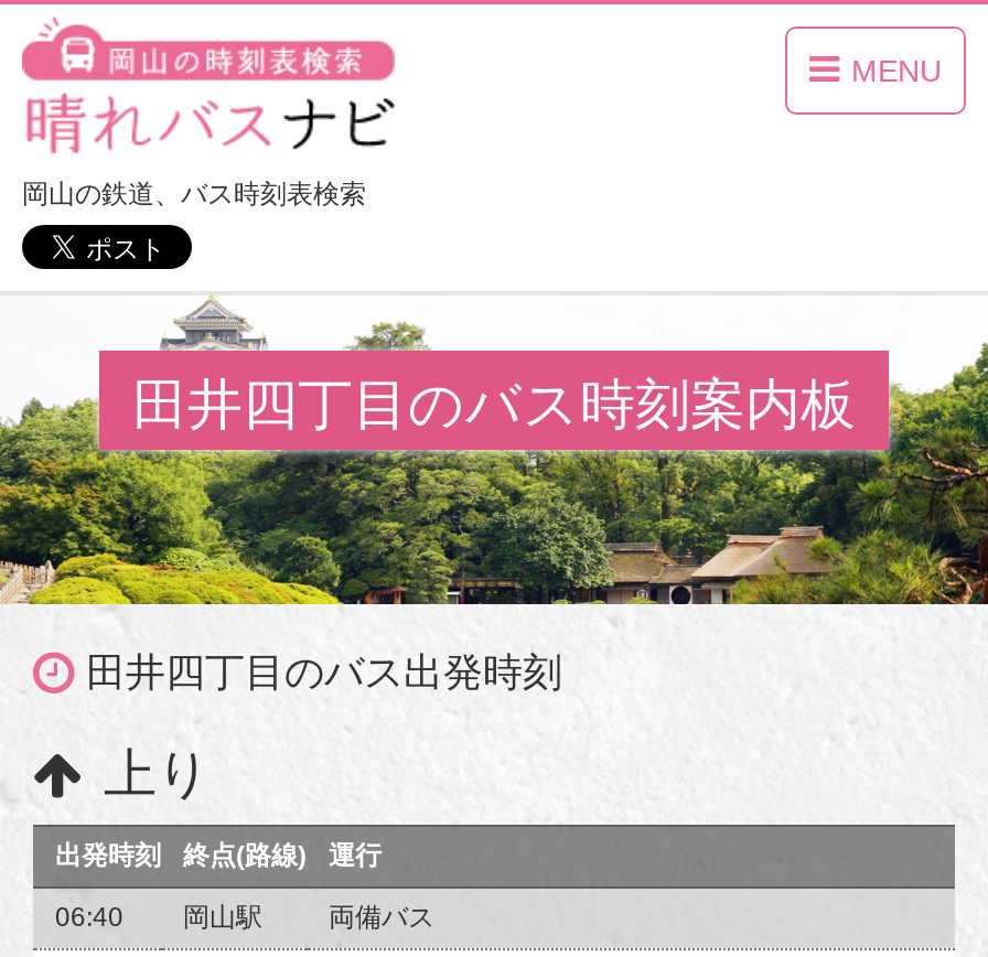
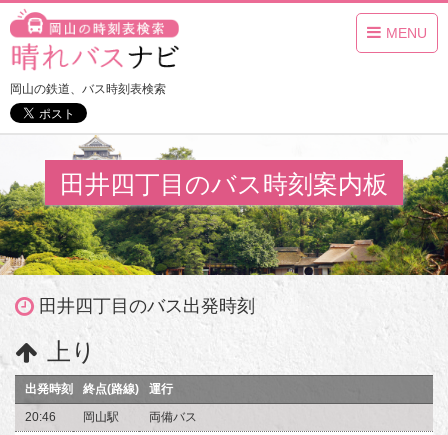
- 06:40 岡山駅
+ 20:46 岡山駅
